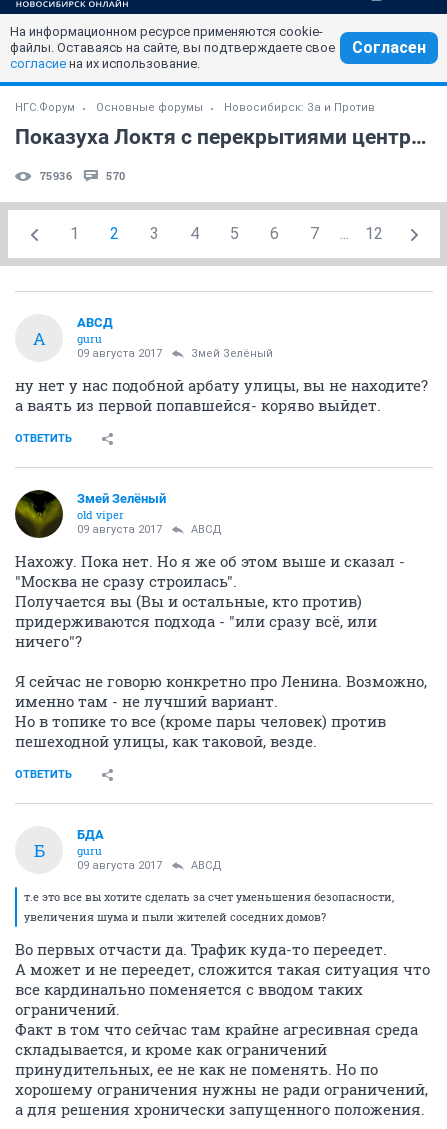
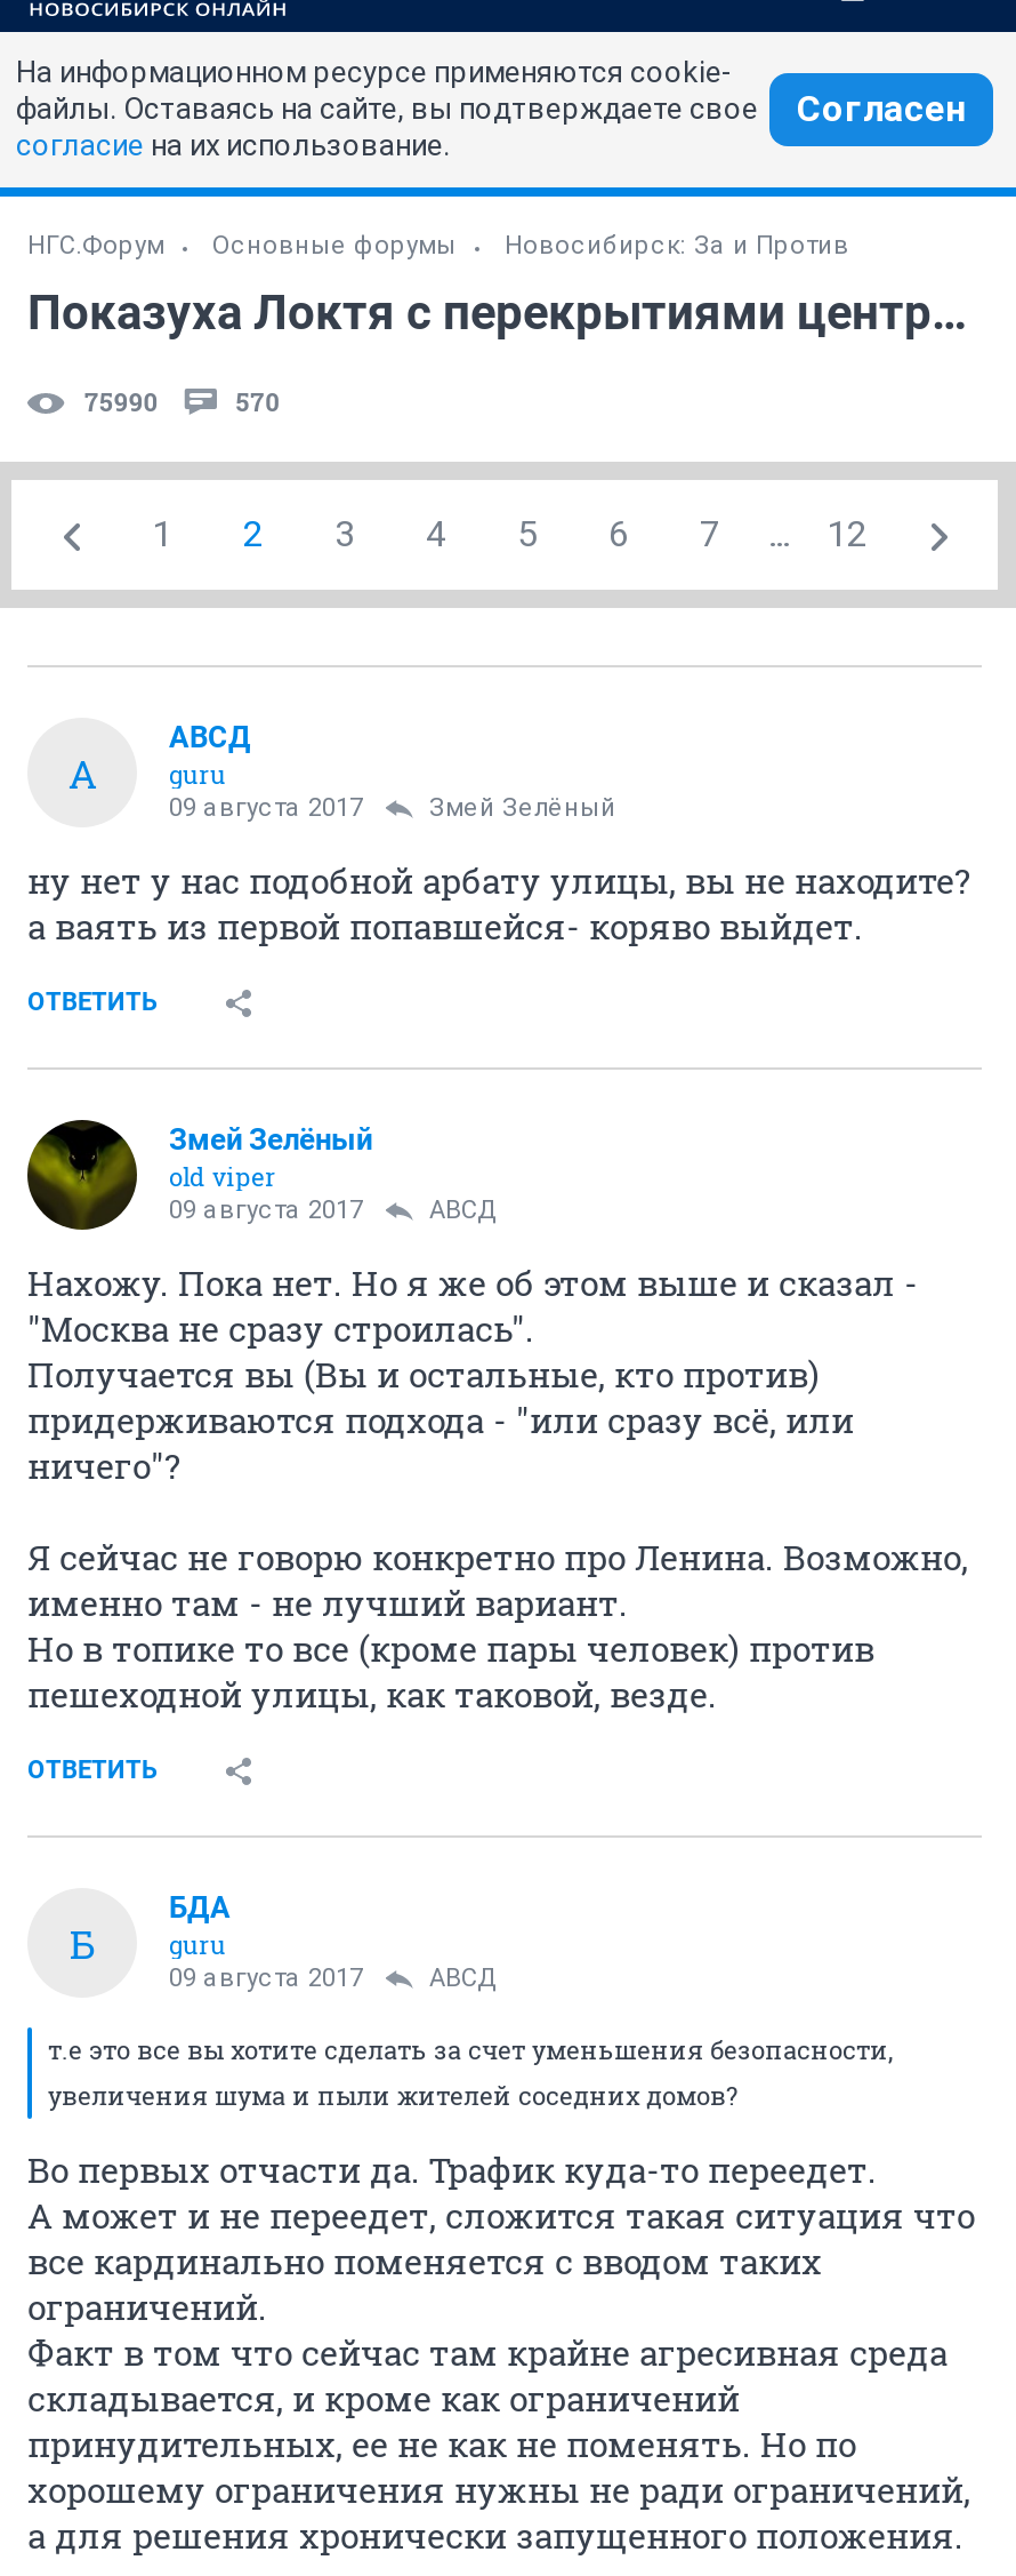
- 75936
+ 75990
